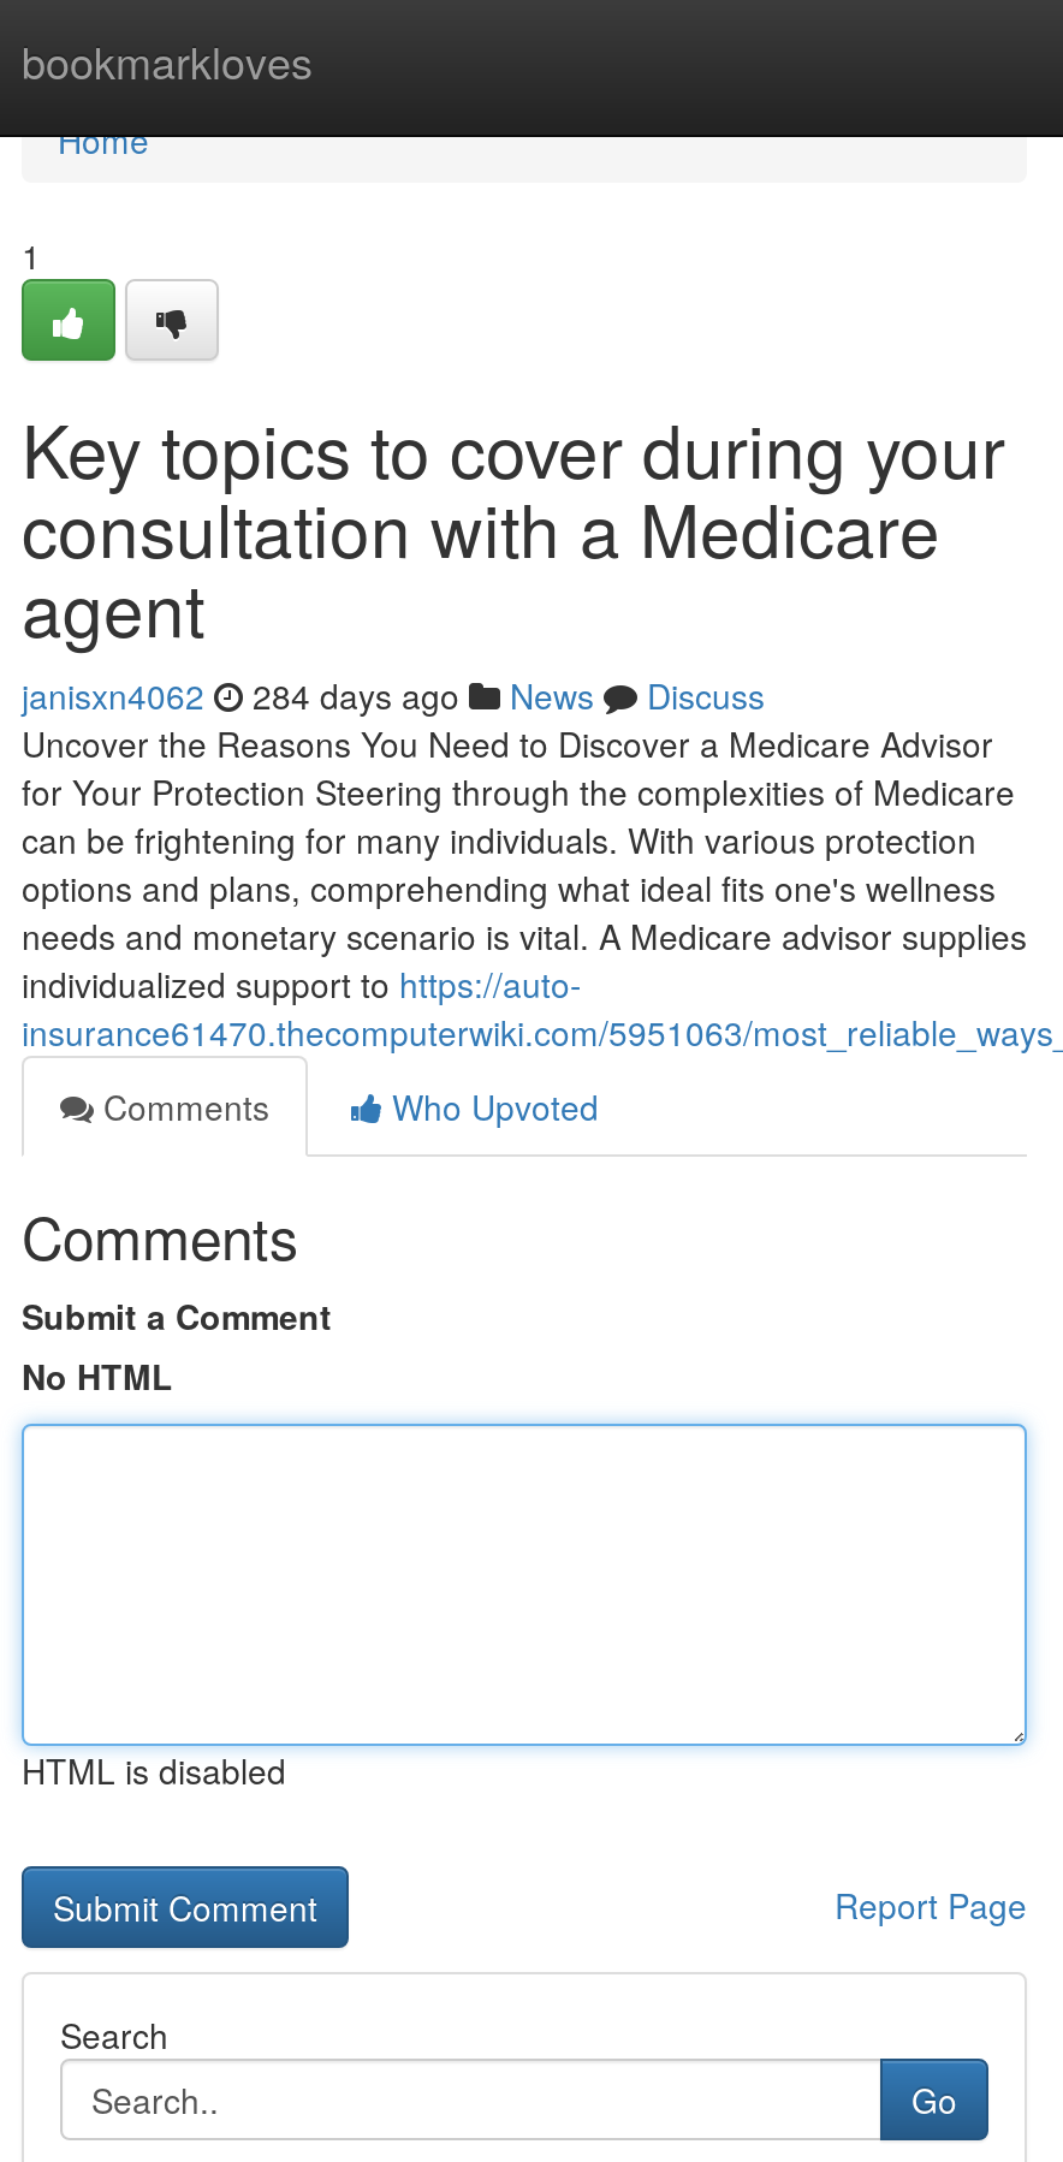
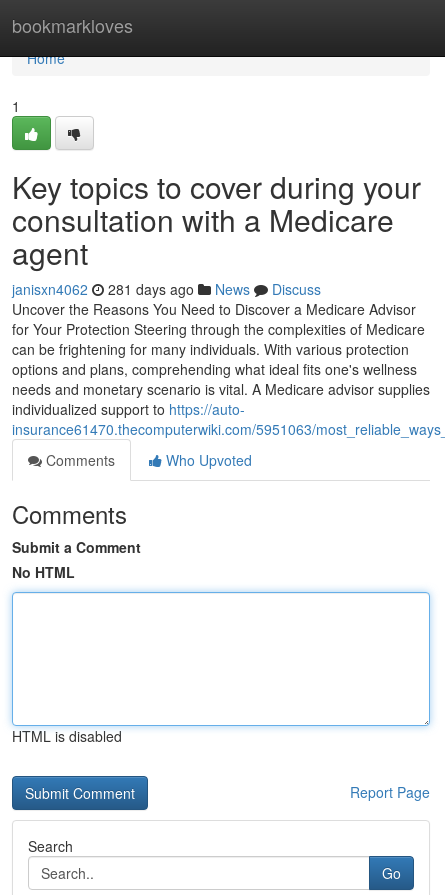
- janisxn4062 284 days ago News Discuss
+ janisxn4062 281 days ago News Discuss
